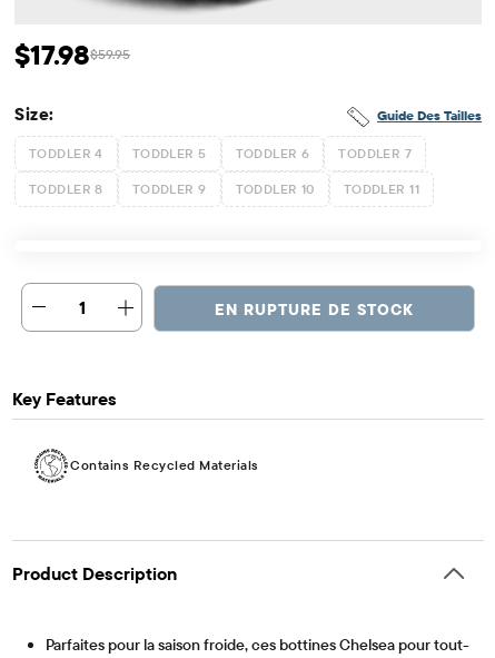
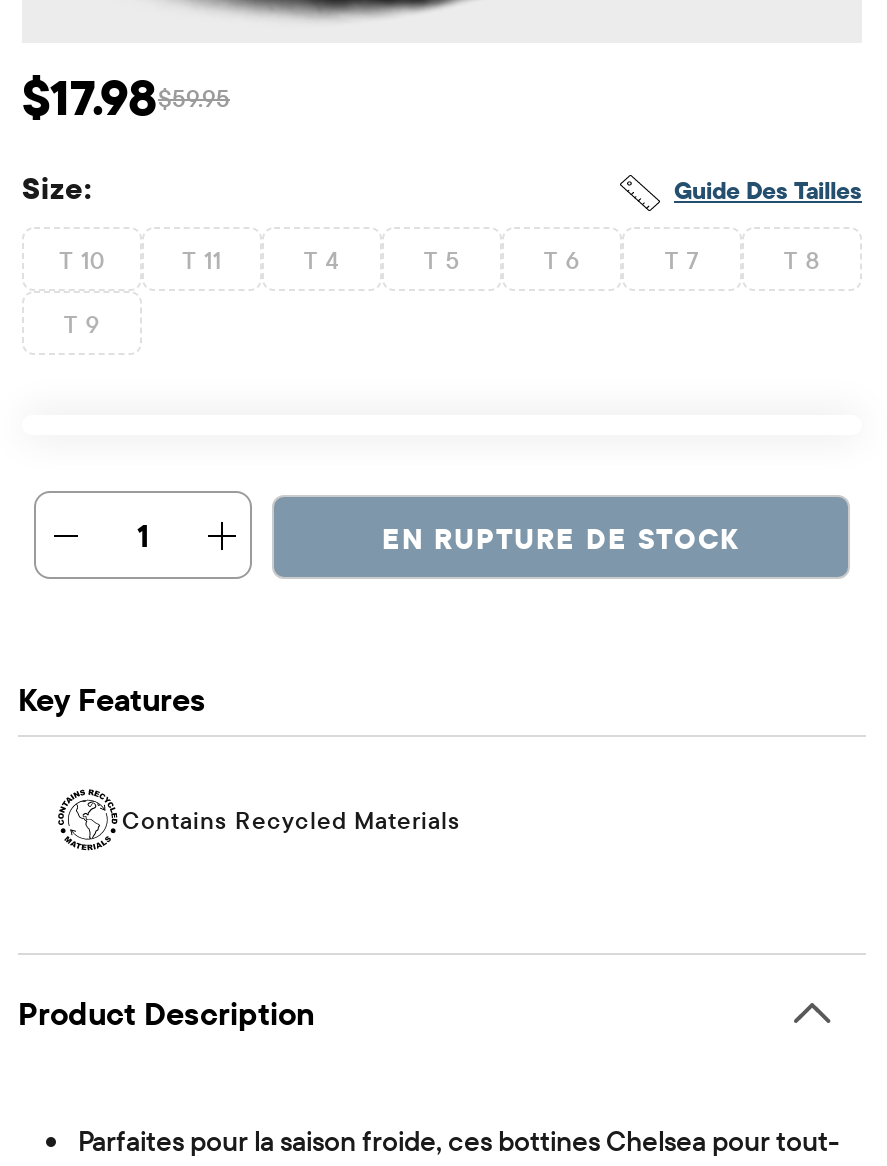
- TODDLER 4
- TODDLER 5
- TODDLER 6
- TODDLER 7
+ T 10
+ T 11
+ T 4
+ T 5
+ T 6
+ T 7
+ T 8

- TODDLER 8
- TODDLER 9
- TODDLER 10
- TODDLER 11
+ T 9
